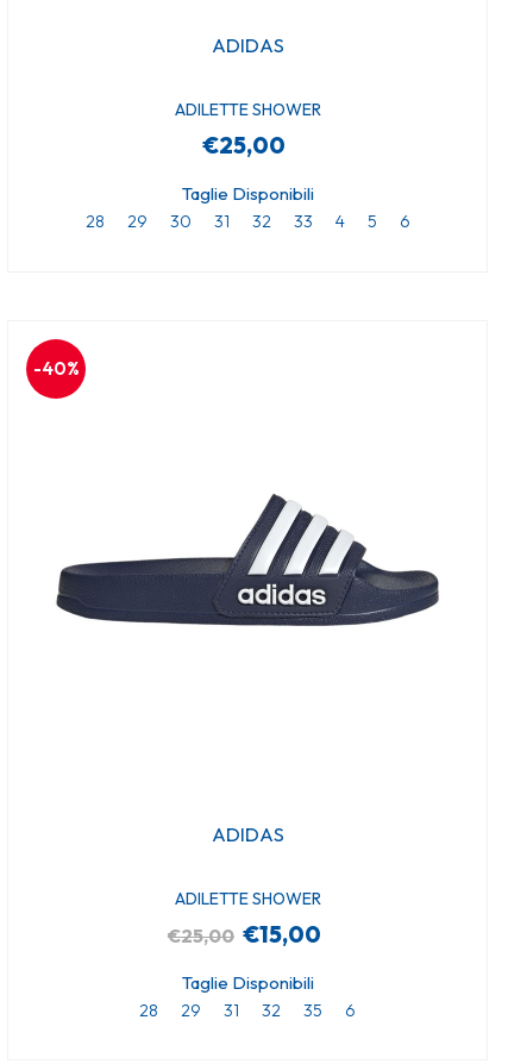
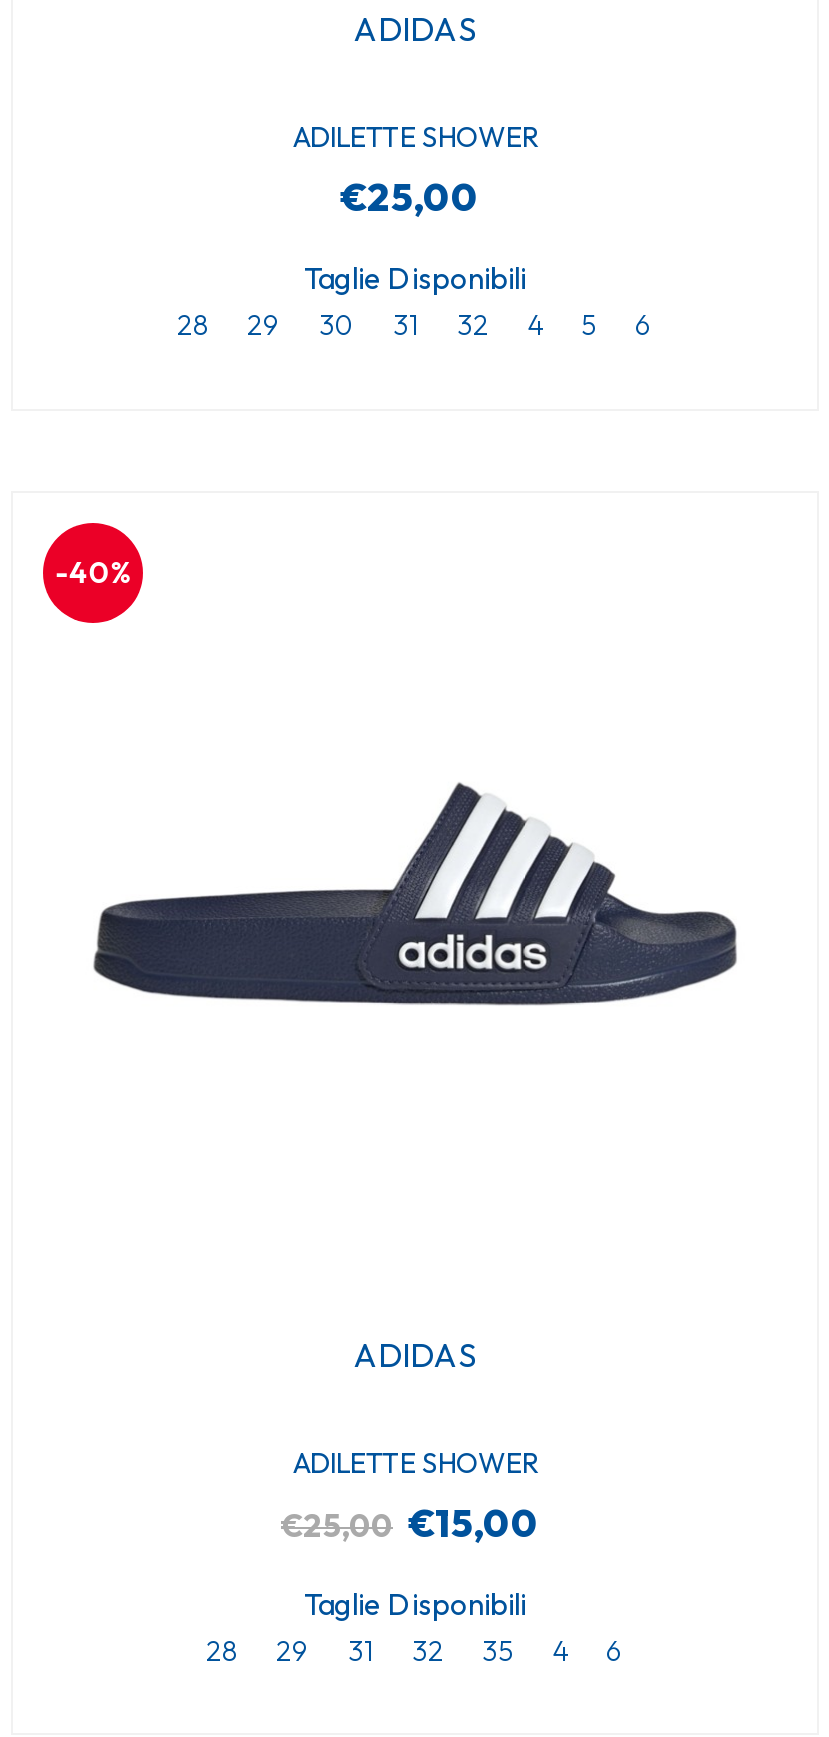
- 33

+ 4
